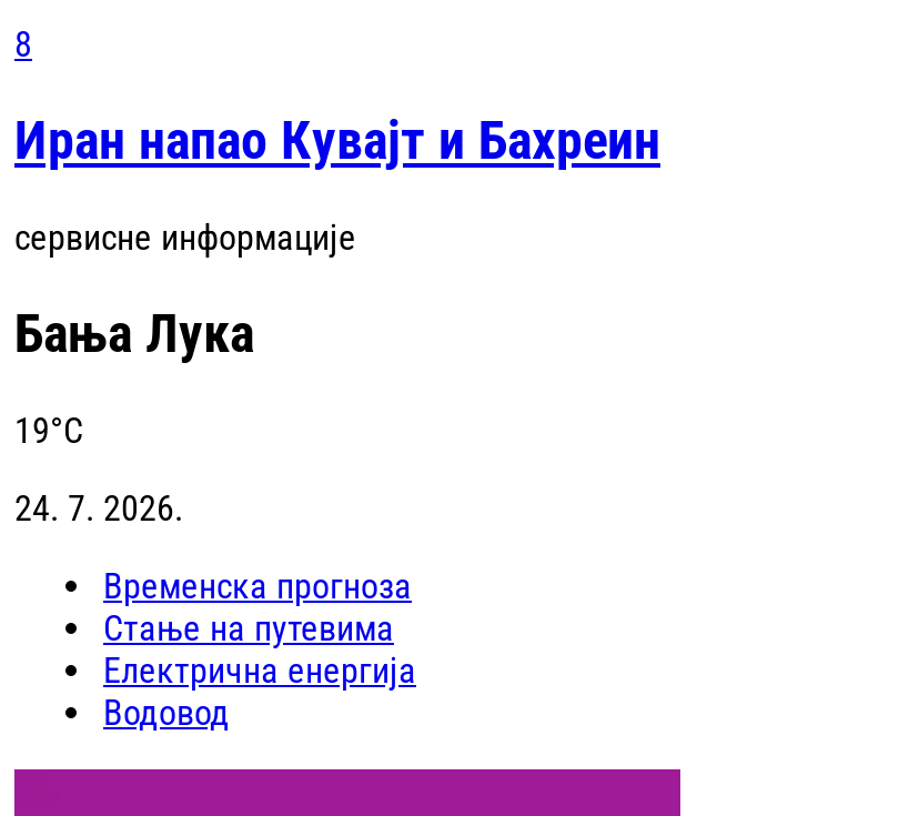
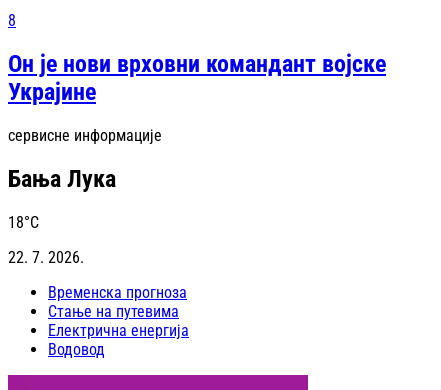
- Иран напао Кувајт и Бахреин
+ Он је нови врховни командант војске
+ Украјине

- 19°C
+ 18°C

- 24. 7. 2026.
+ 22. 7. 2026.
